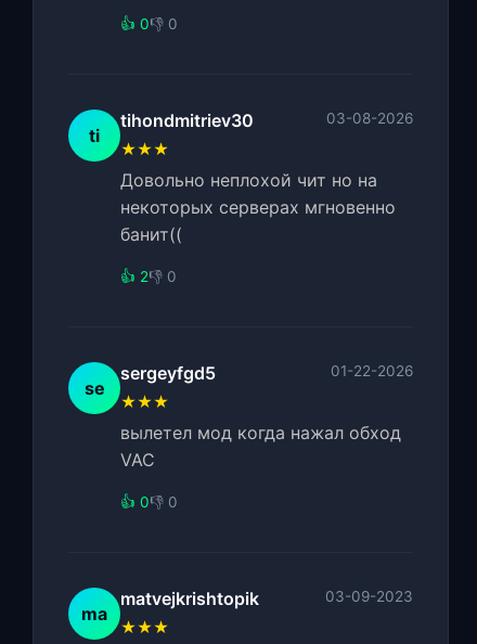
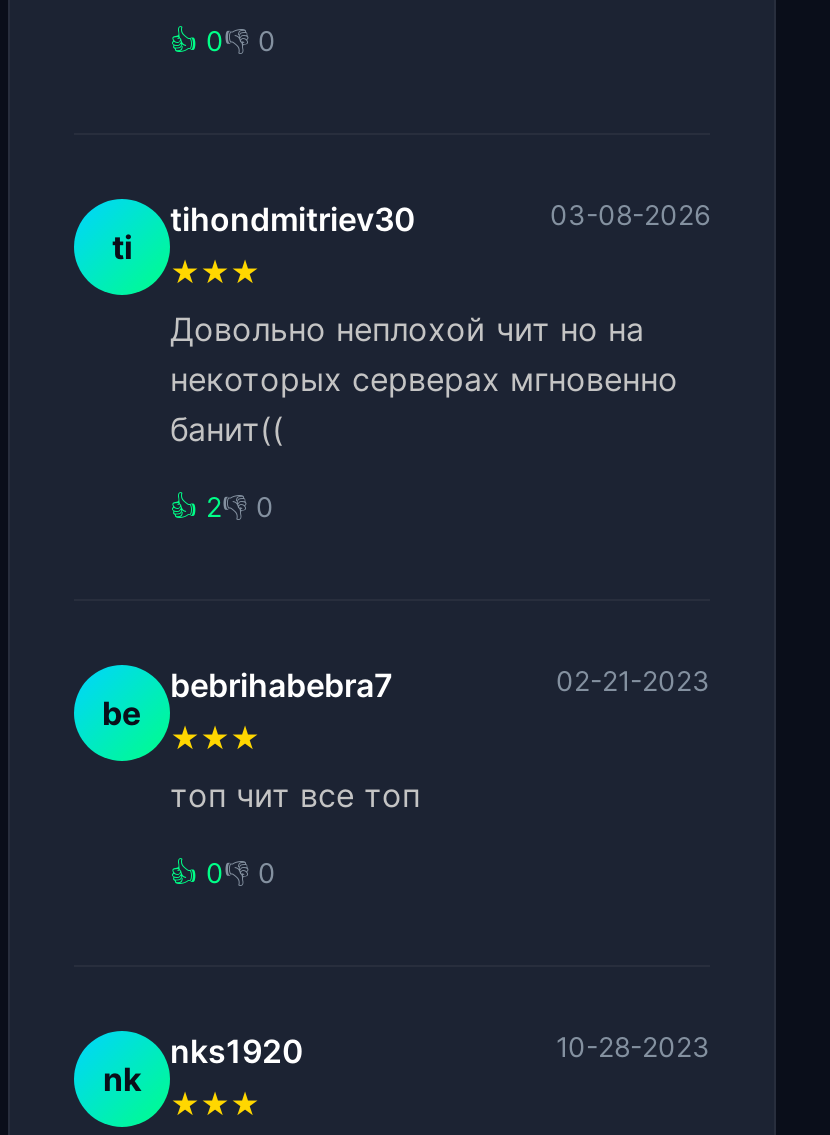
- sergeyfgd5
- 01-22-2026
+ bebrihabebra7
+ 02-21-2023

- se
+ be

- вылетел мод когда нажал обход
- VAC
+ топ чит все топ

- matvejkrishtopik
- 03-09-2023
+ nks1920
+ 10-28-2023

- ma
+ nk
